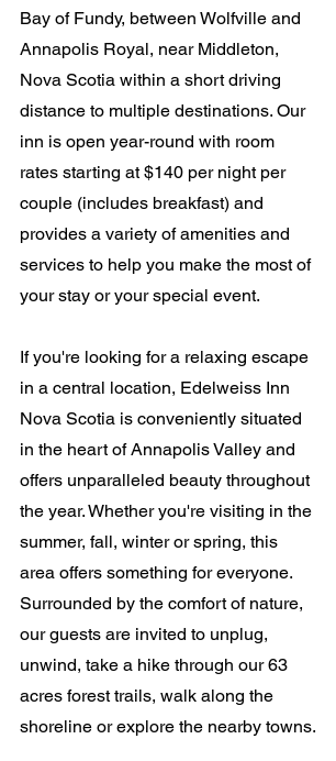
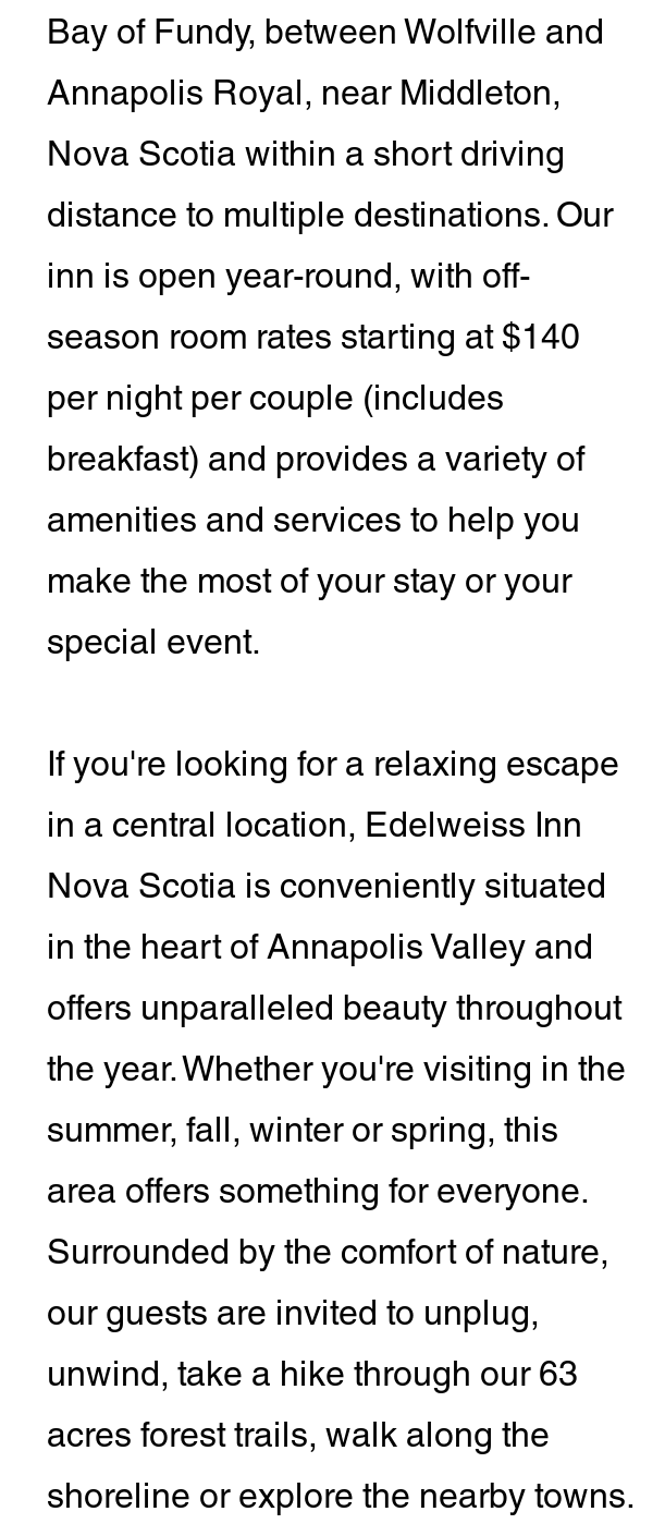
- inn is open year-round with room
- rates starting at $140 per night per
- couple (includes breakfast) and
- provides a variety of amenities and
- services to help you make the most of
- your stay or your special event.
+ inn is open year-round, with off-
+ season room rates starting at $140
+ per night per couple (includes
+ breakfast) and provides a variety of
+ amenities and services to help you
+ make the most of your stay or your
+ special event.
